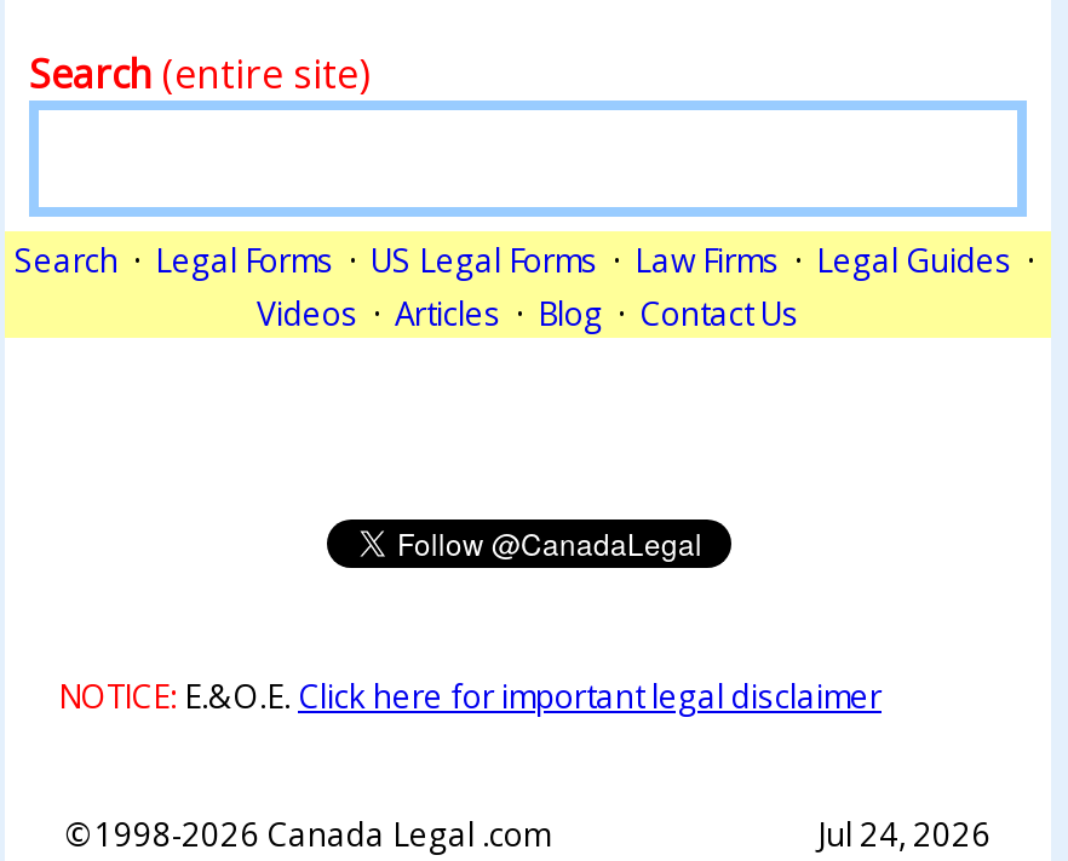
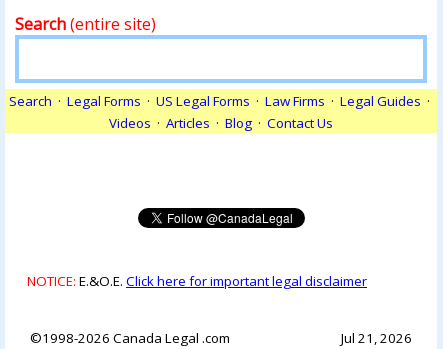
- Jul 24, 2026
+ Jul 21, 2026
